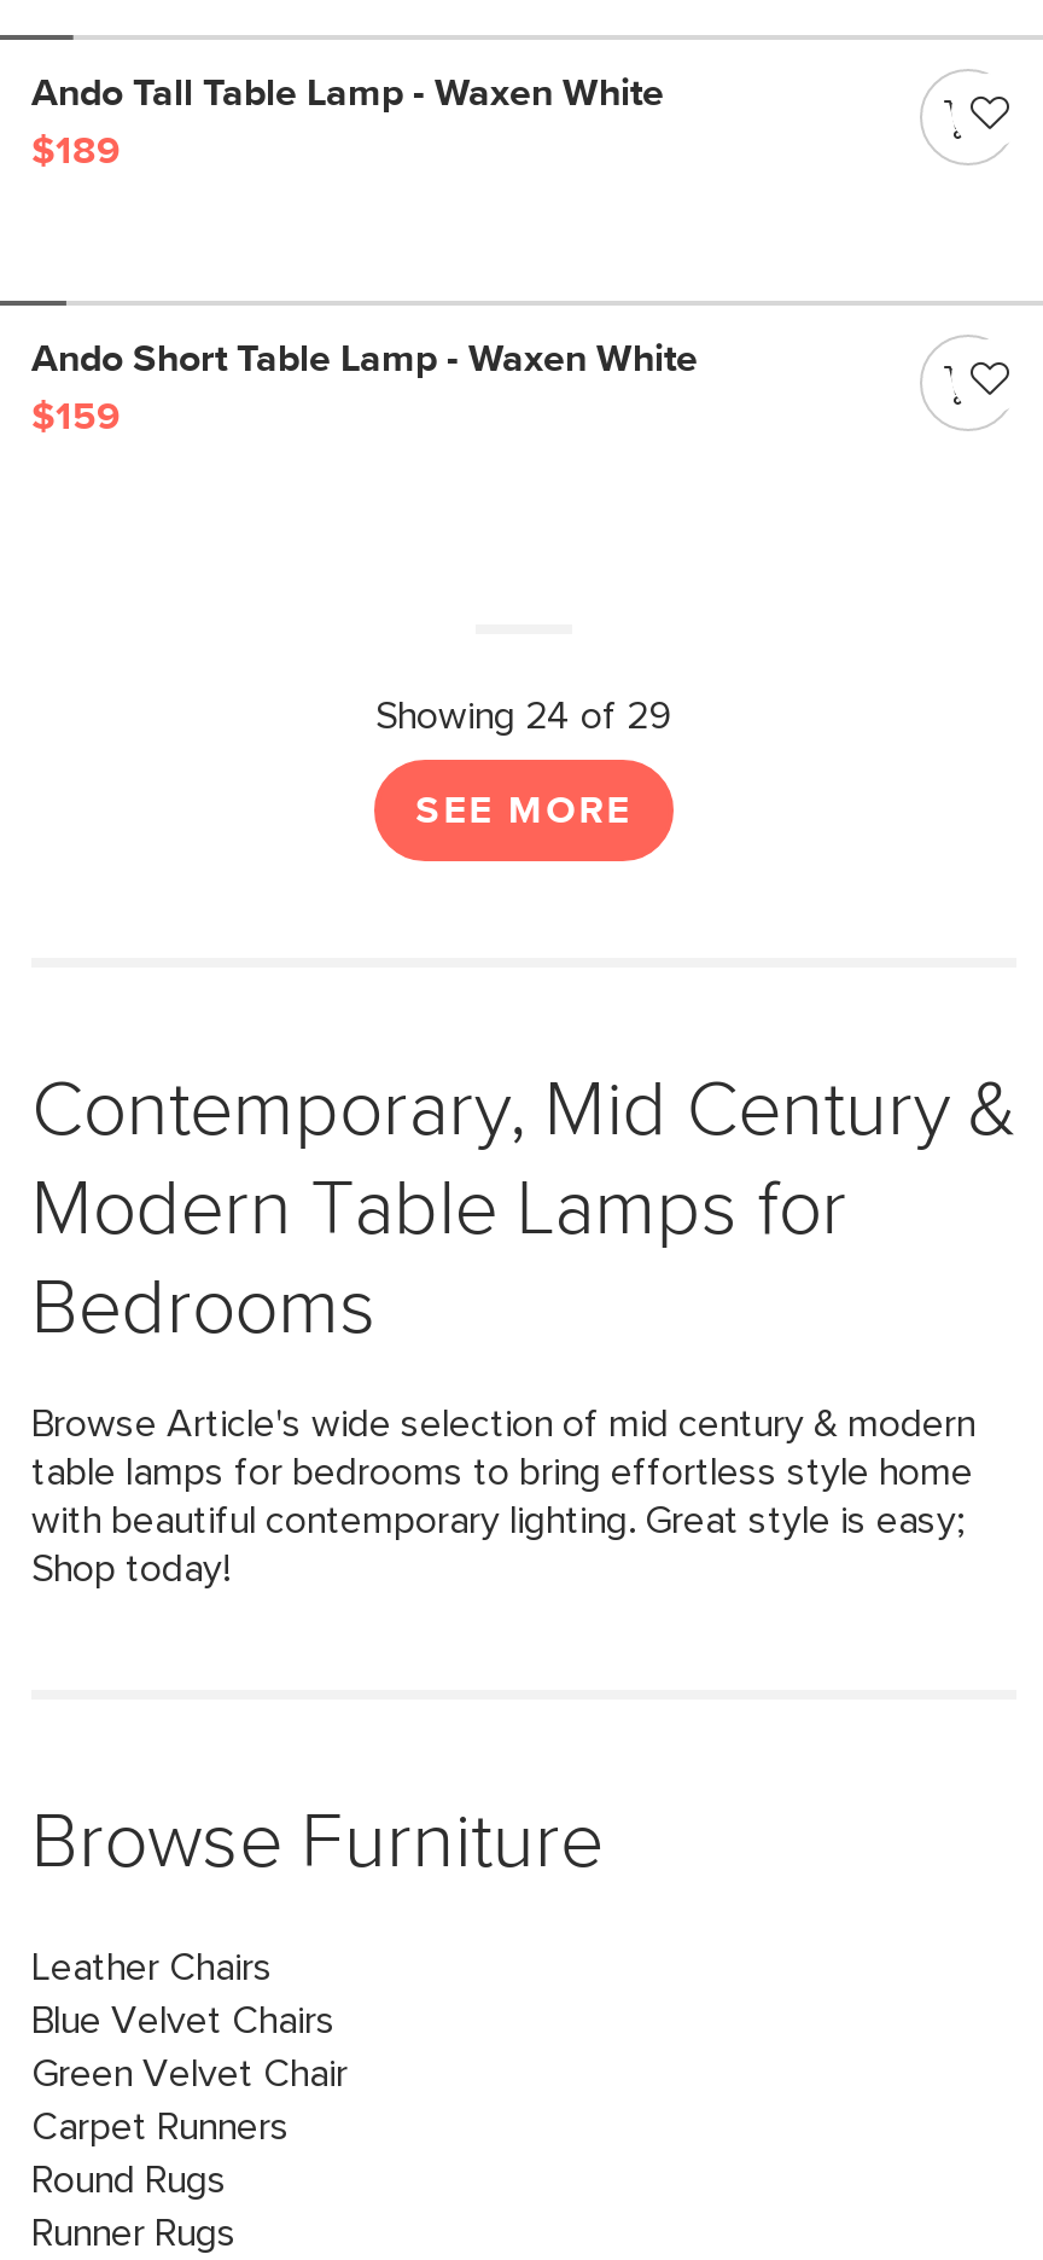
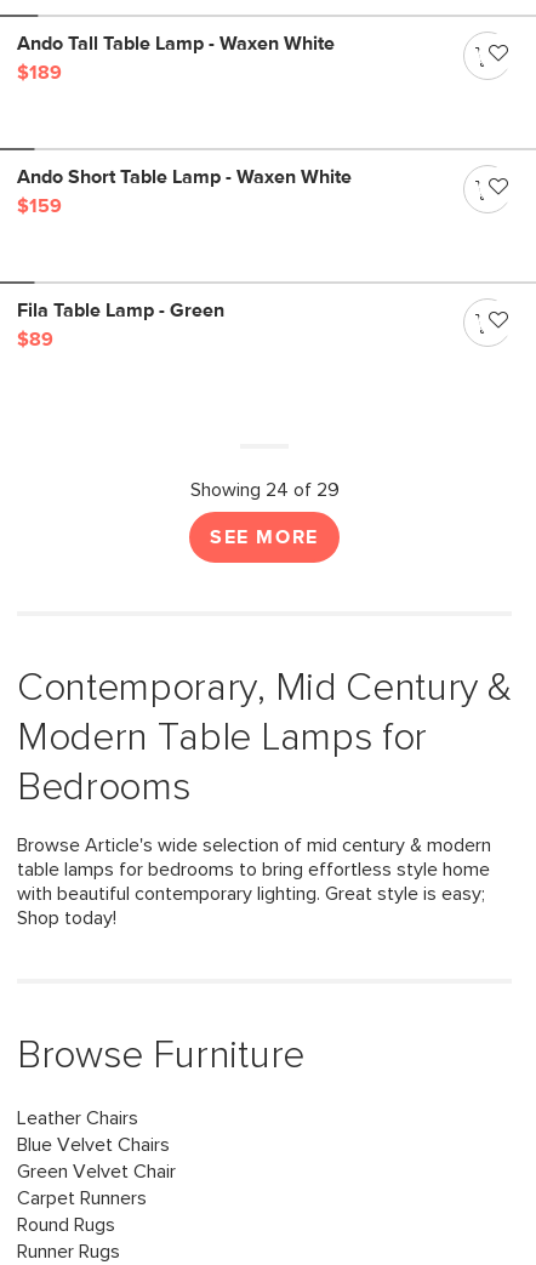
+ Fila Table Lamp - Green
+ $89
